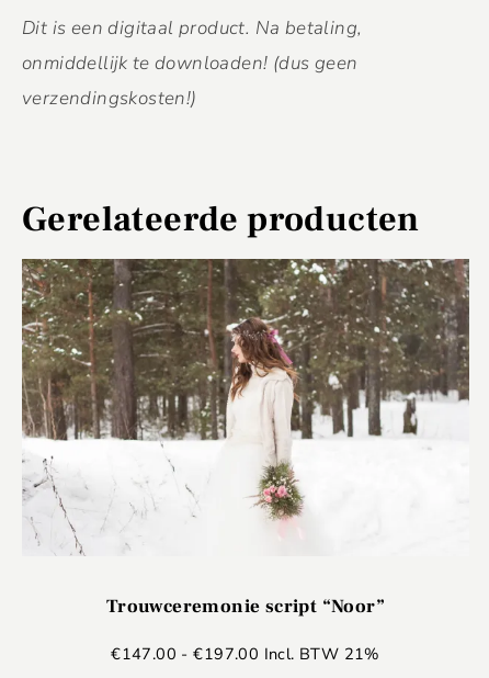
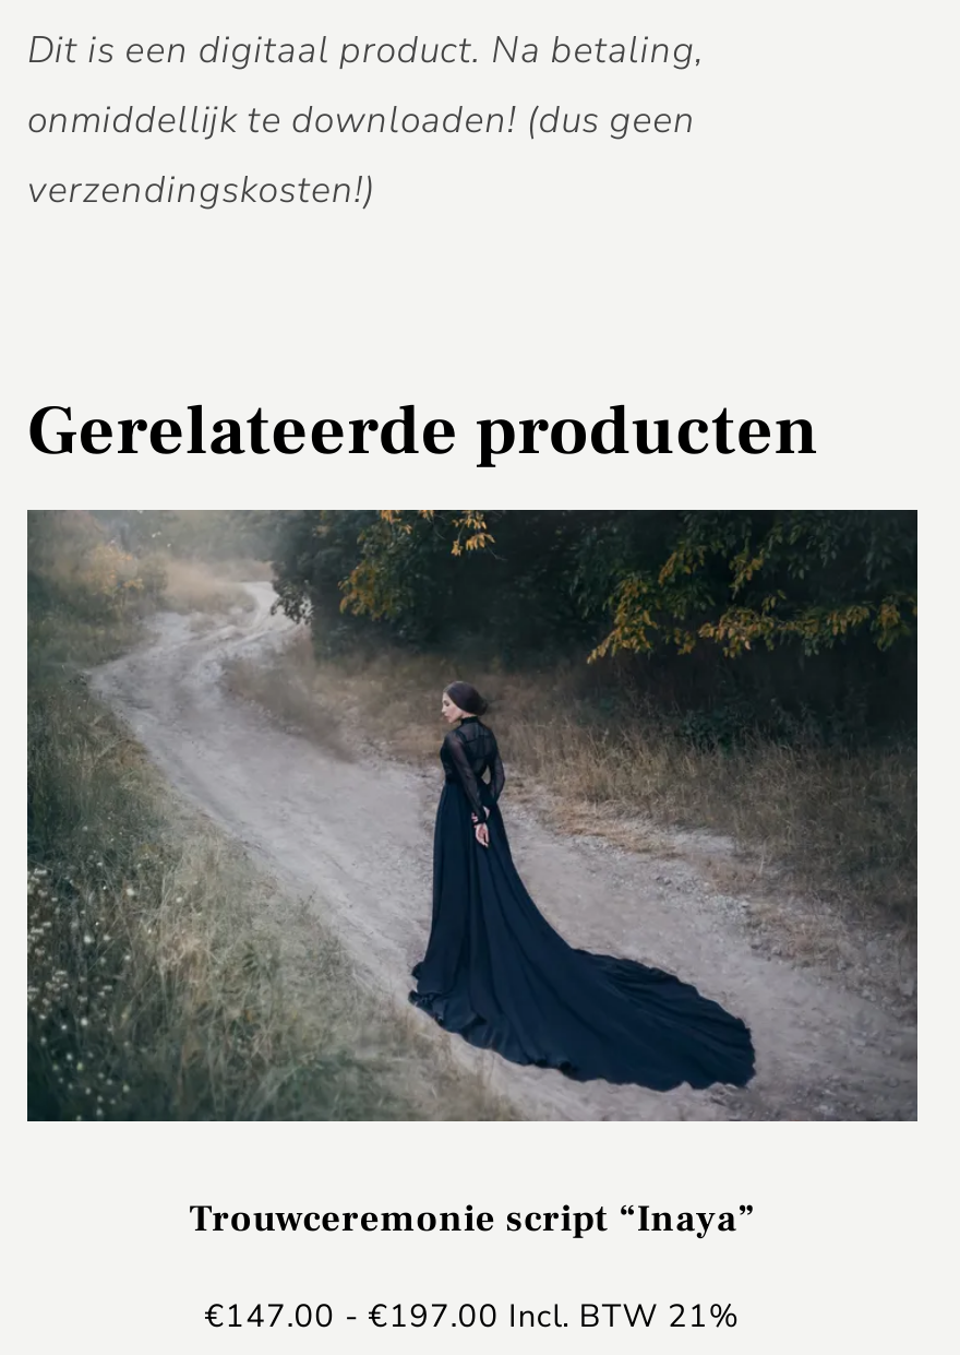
- [image]
- Trouwceremonie script “Noor”
+ [image]
+ Trouwceremonie script “Inaya”
